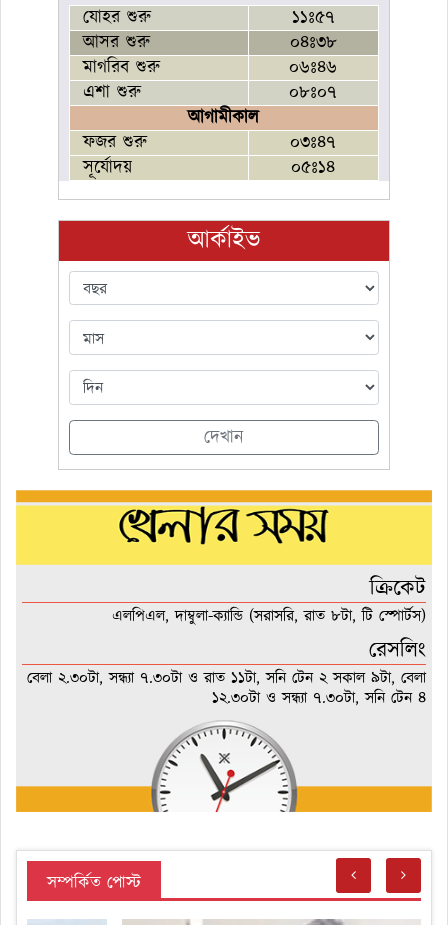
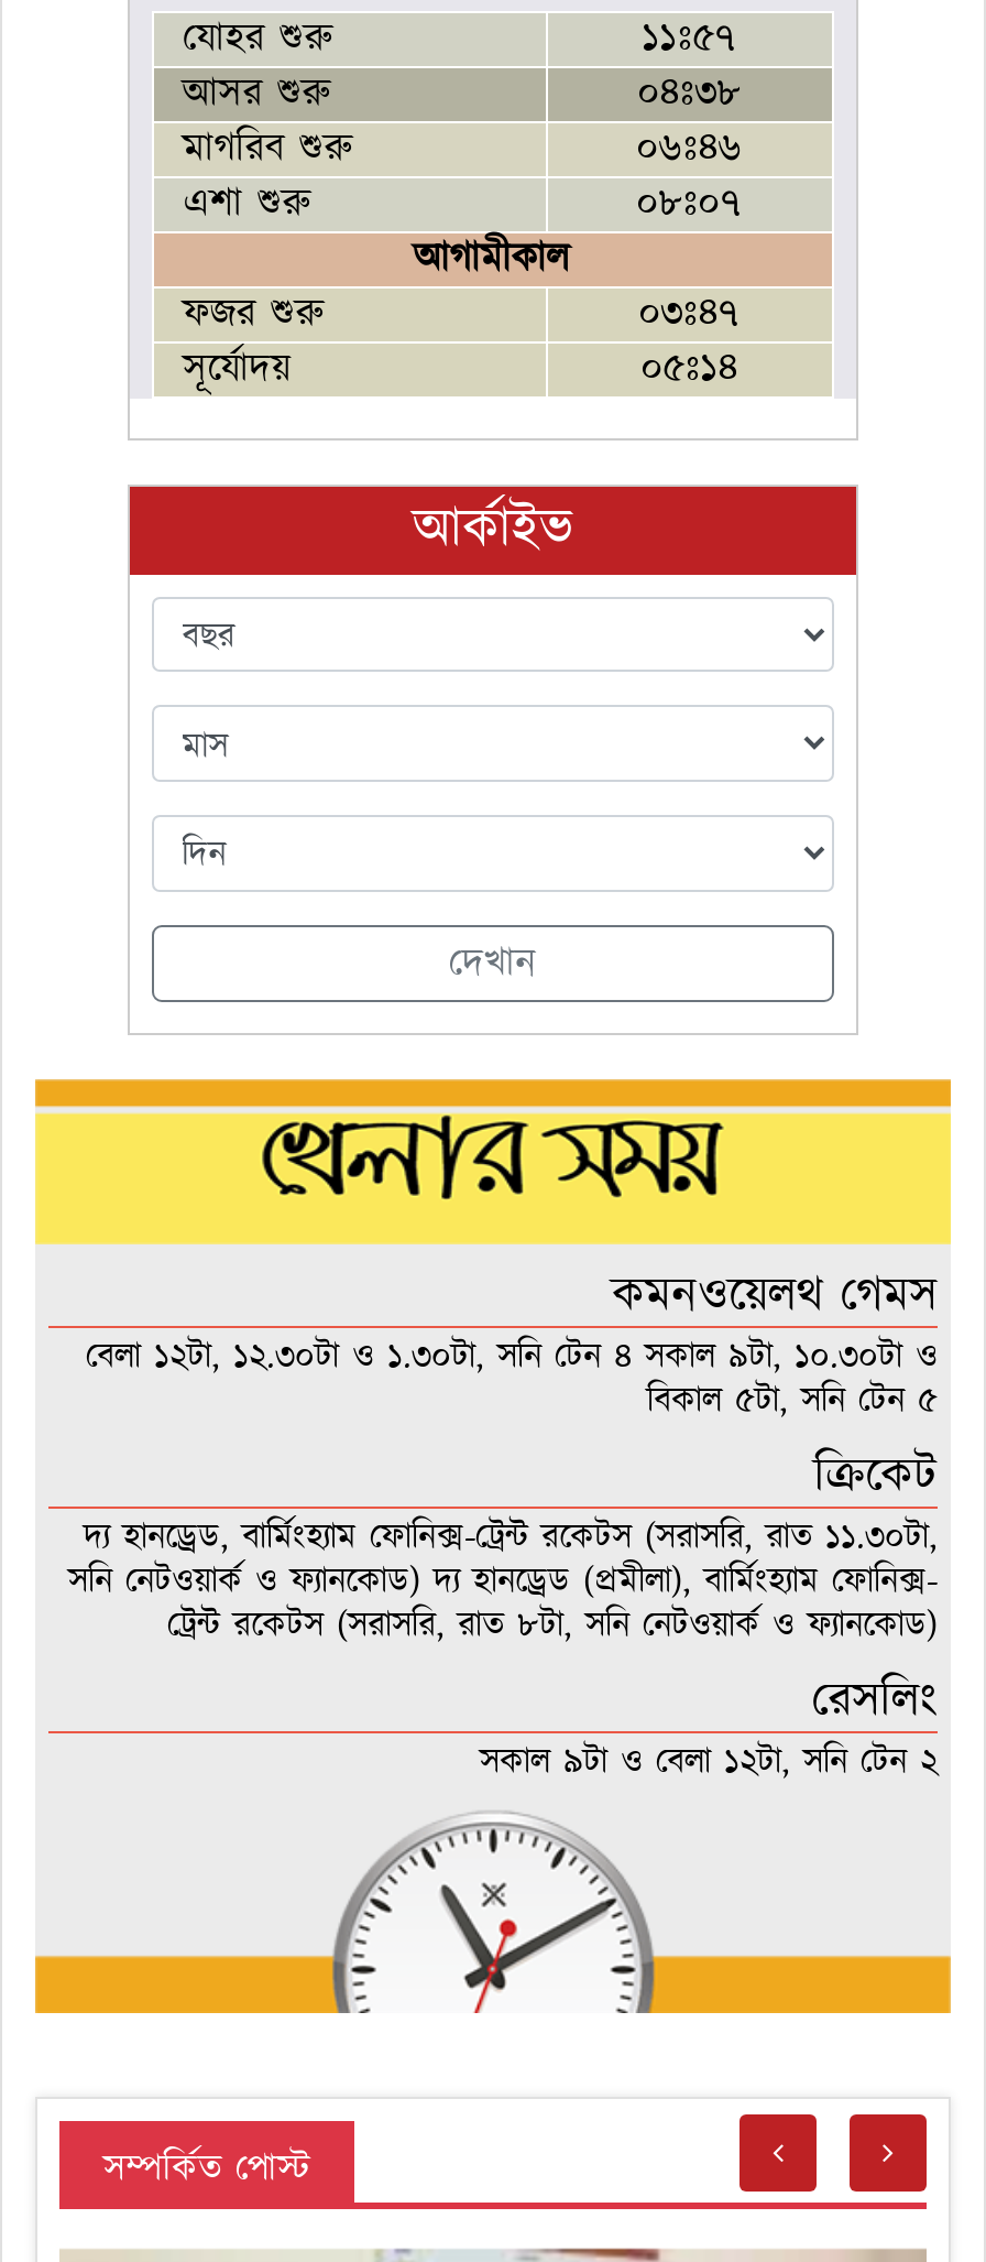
+ কমনওয়েলথ গেমস
+ বেলা ১২টা, ১২.৩০টা ও ১.৩০টা, সনি টেন ৪ সকাল ৯টা, ১০.৩০টা ও
+ বিকাল ৫টা, সনি টেন ৫

- এলপিএল, দাম্বুলা-ক্যান্ডি (সরাসরি, রাত ৮টা, টি স্পোর্টস)
+ দ্য হানড্রেড, বার্মিংহ্যাম ফোনিক্স-ট্রেন্ট রকেটস (সরাসরি, রাত ১১.৩০টা,
+ সনি নেটওয়ার্ক ও ফ্যানকোড) দ্য হানড্রেড (প্রমীলা), বার্মিংহ্যাম ফোনিক্স-
+ ট্রেন্ট রকেটস (সরাসরি, রাত ৮টা, সনি নেটওয়ার্ক ও ফ্যানকোড)

moved down: রেসলিং

- বেলা ২.৩০টা, সন্ধ্যা ৭.৩০টা ও রাত ১১টা, সনি টেন ২ সকাল ৯টা, বেলা
- ১২.৩০টা ও সন্ধ্যা ৭.৩০টা, সনি টেন ৪
+ সকাল ৯টা ও বেলা ১২টা, সনি টেন ২
